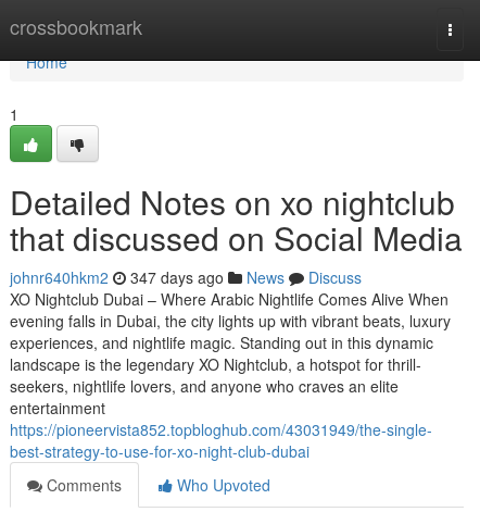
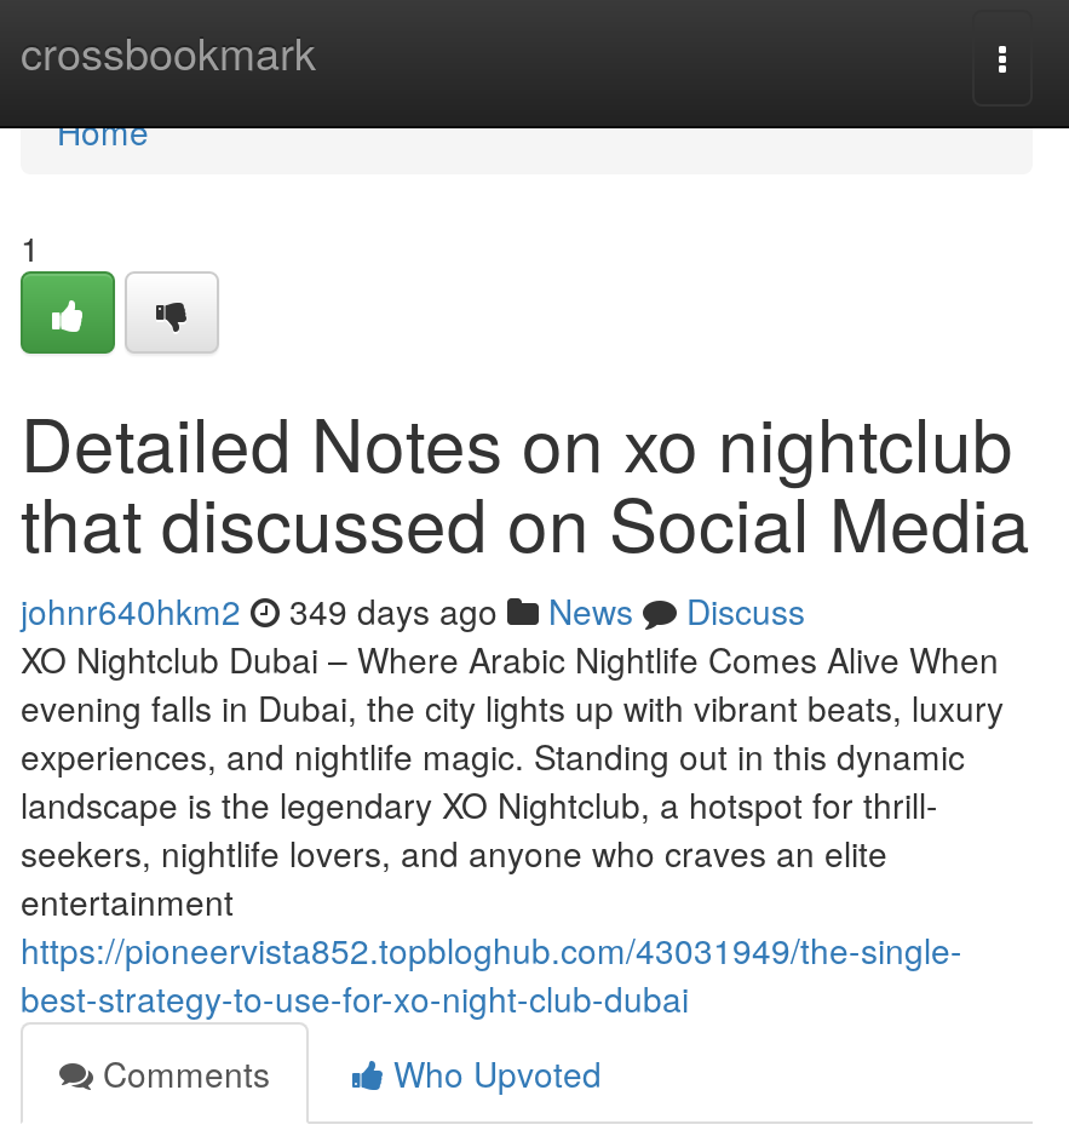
- johnr640hkm2 347 days ago News Discuss
+ johnr640hkm2 349 days ago News Discuss
